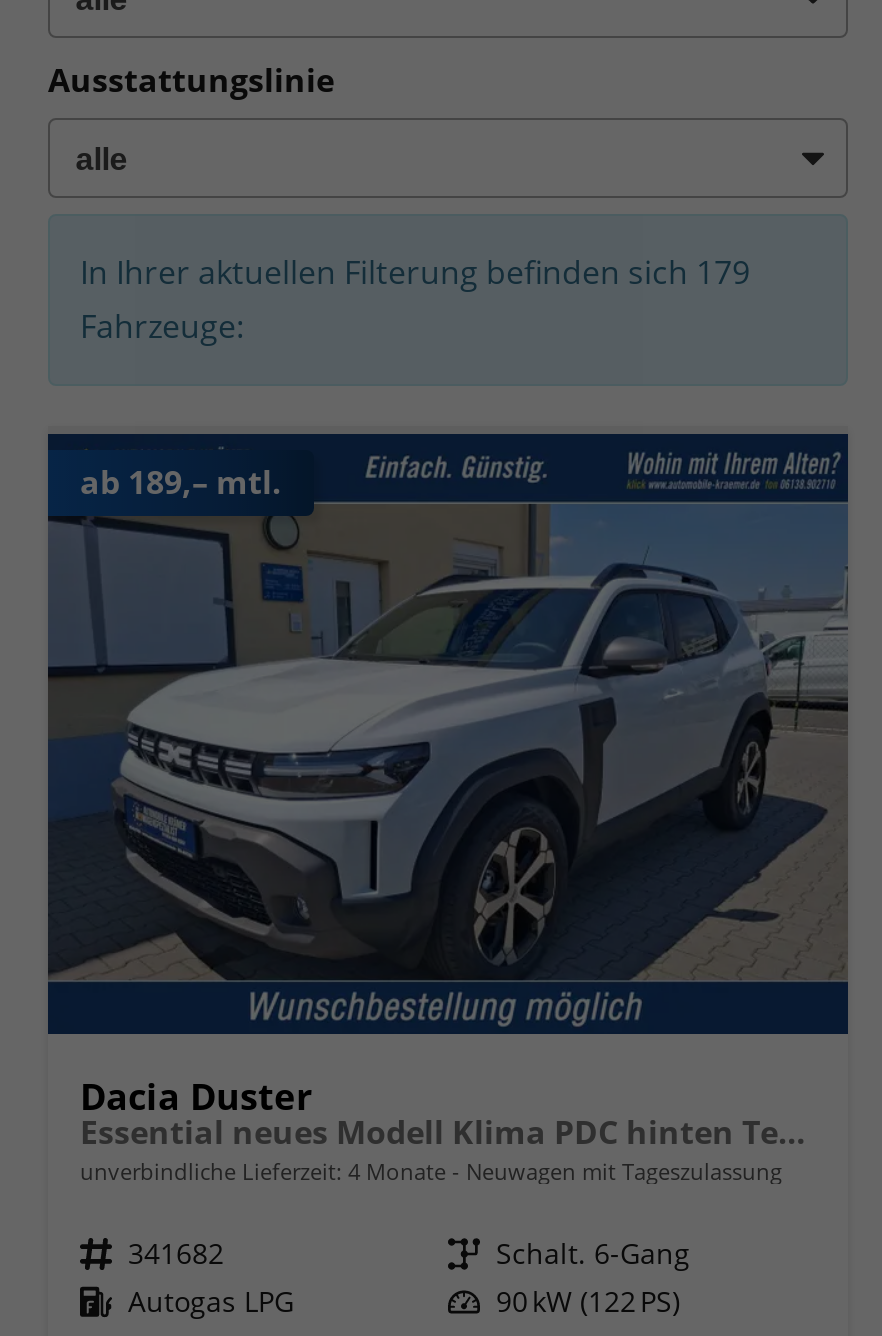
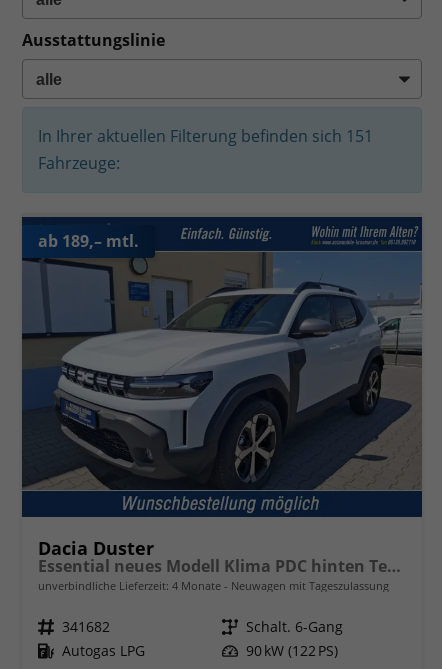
- In Ihrer aktuellen Filterung befinden sich 179
+ In Ihrer aktuellen Filterung befinden sich 151
